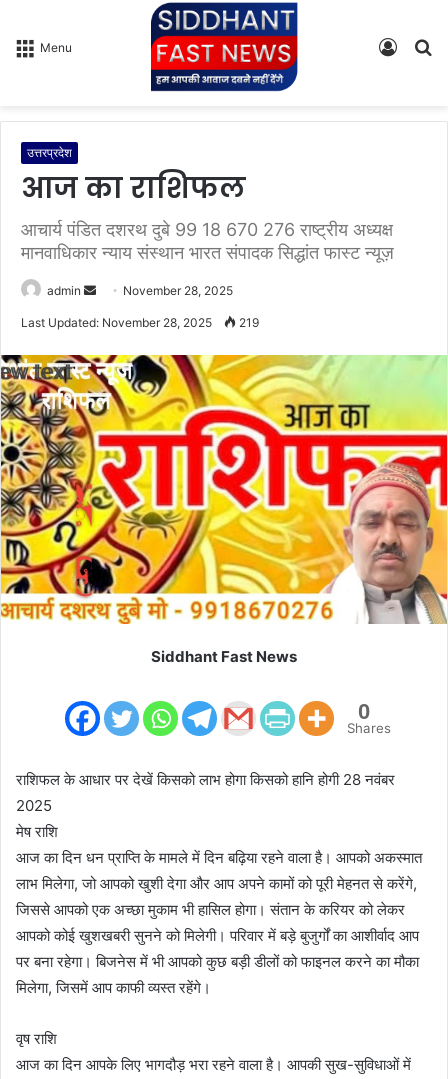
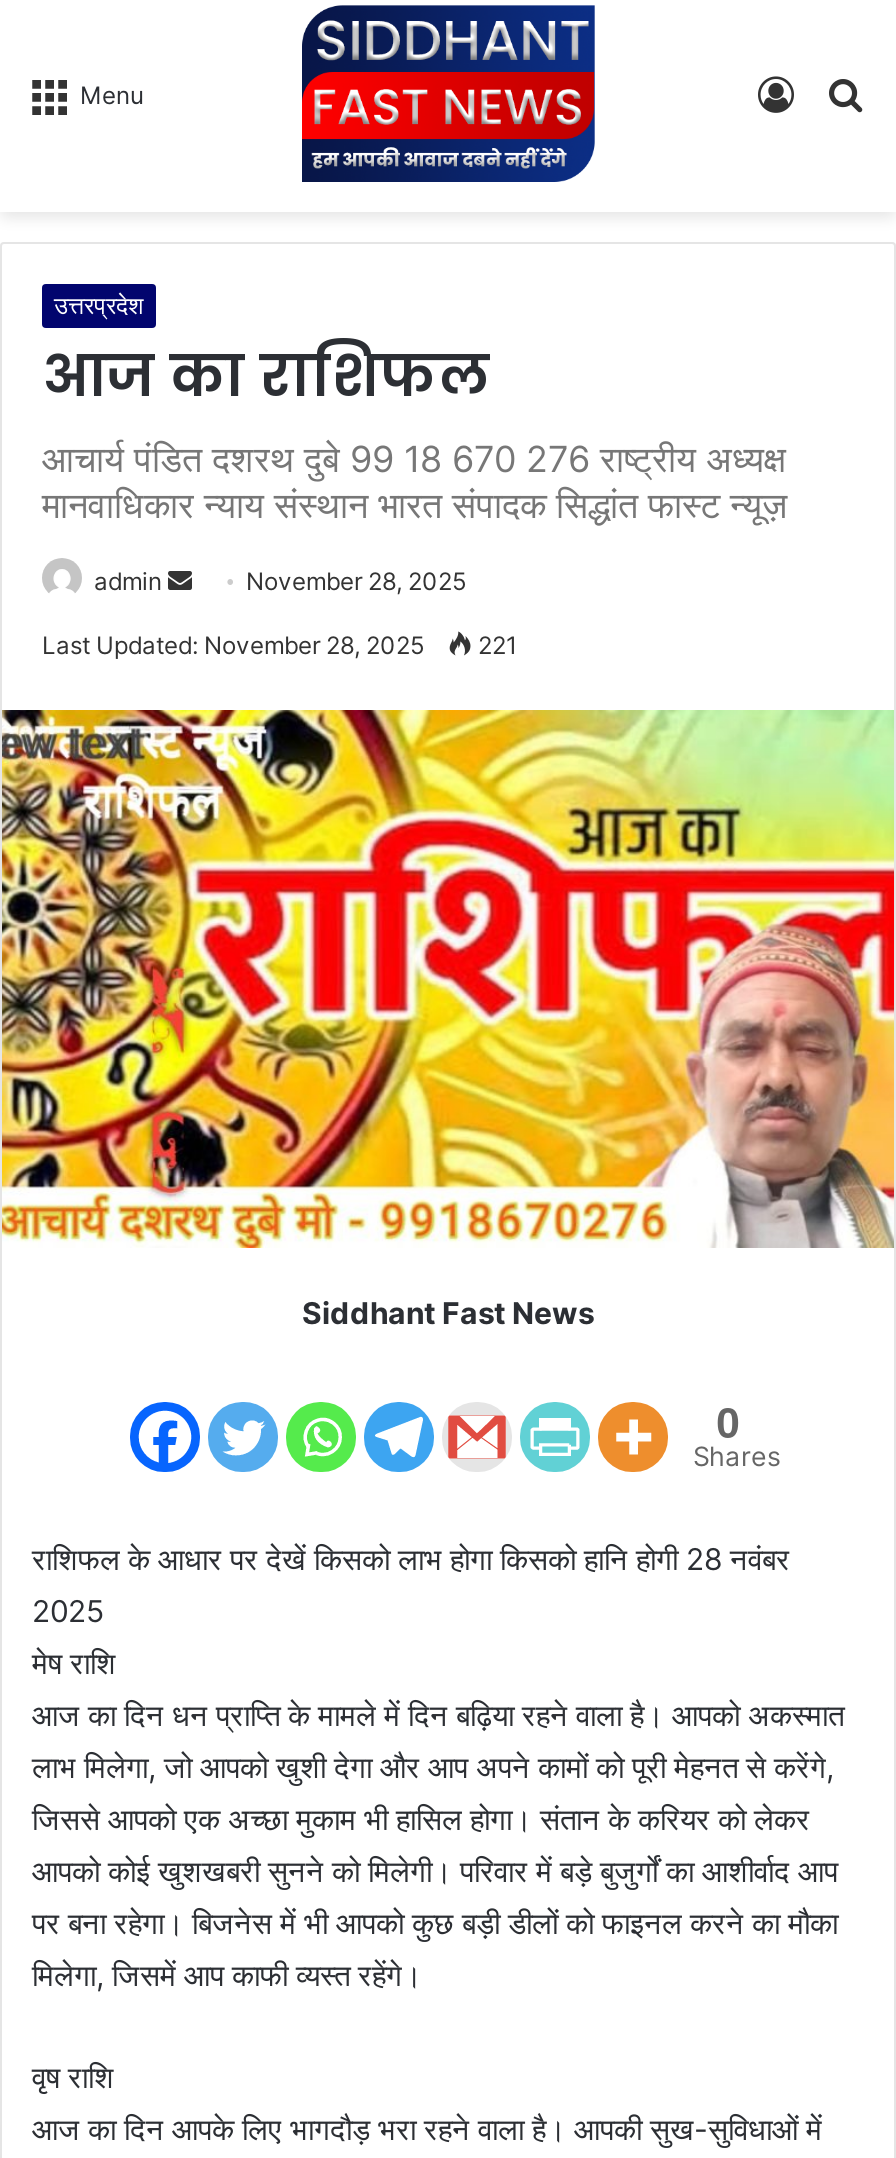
- Last Updated: November 28, 2025 219
+ Last Updated: November 28, 2025 221
